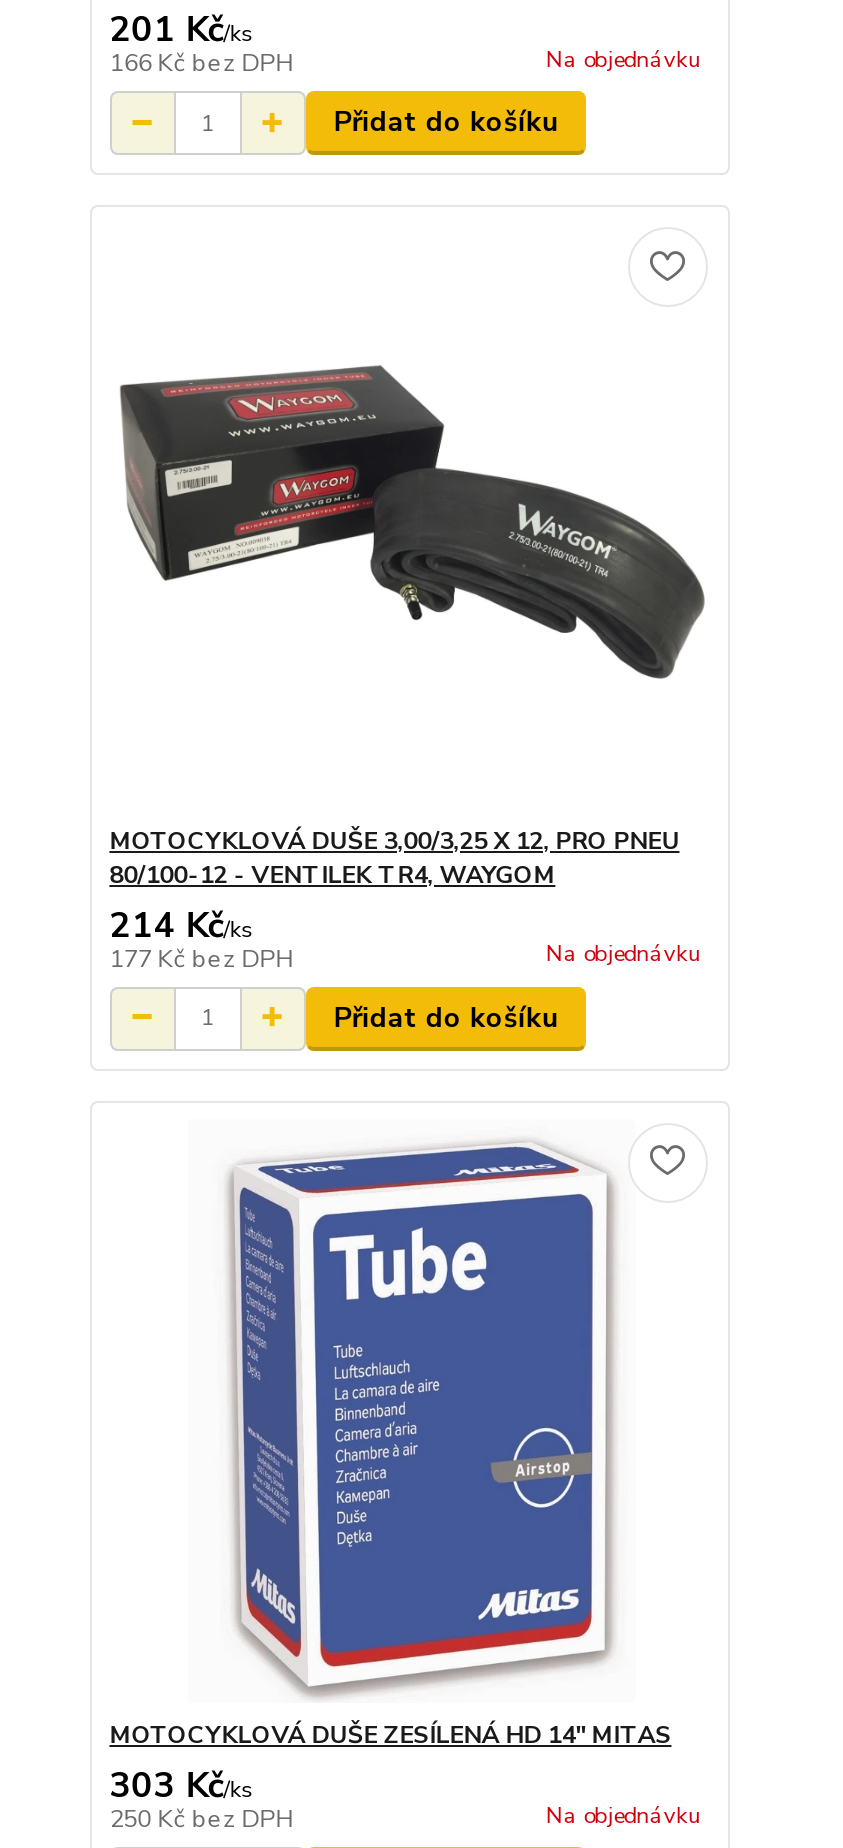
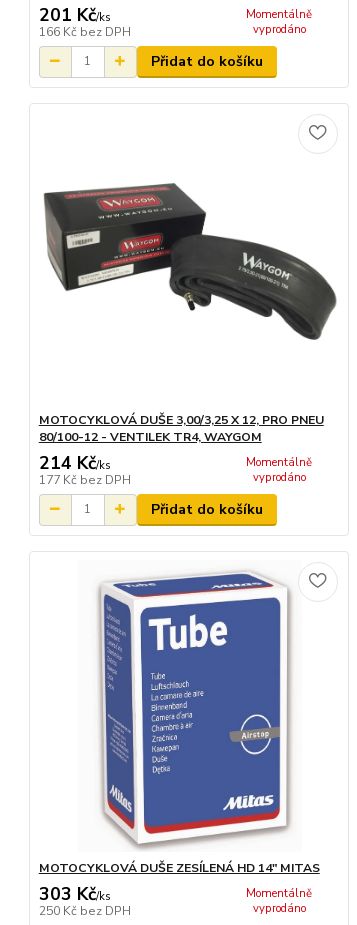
- Na objednávku
+ Momentálně
+ vyprodáno

- Na objednávku
+ Momentálně
+ vyprodáno

- Na objednávku
+ Momentálně
+ vyprodáno
